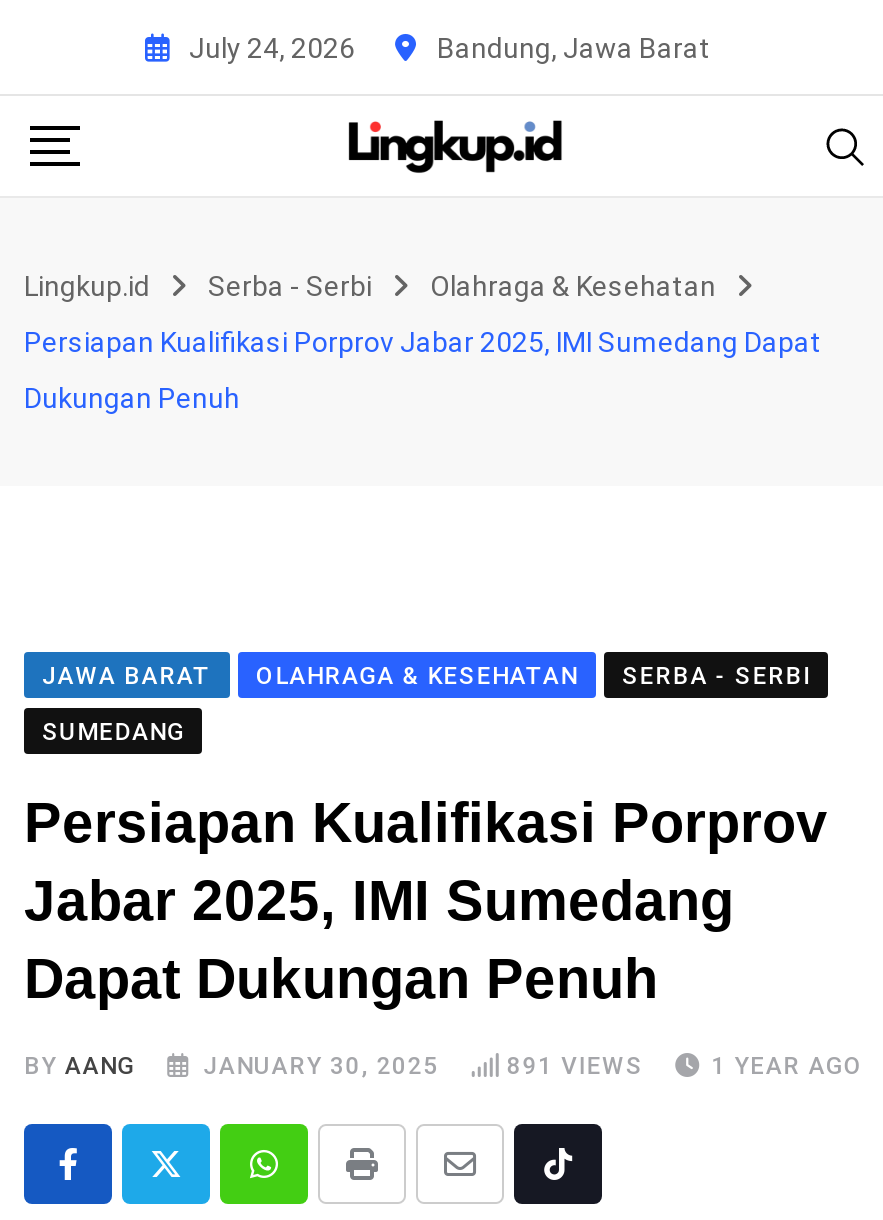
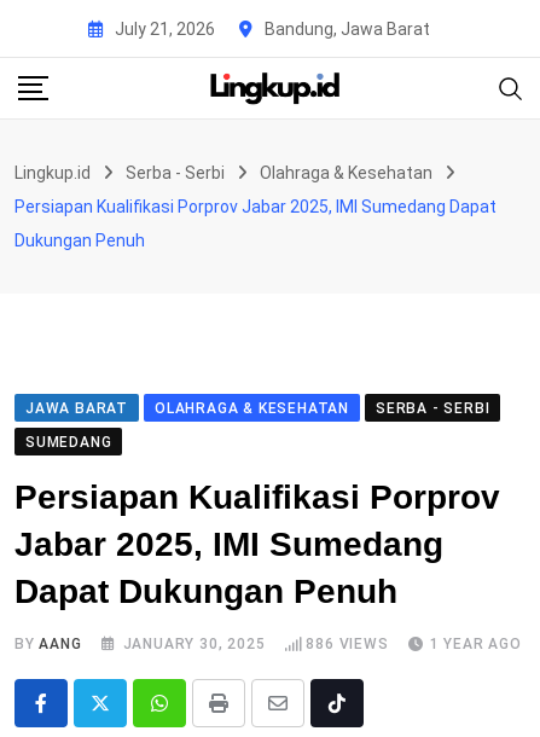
- July 24, 2026
+ July 21, 2026

- 891 VIEWS
+ 886 VIEWS
